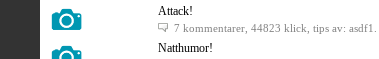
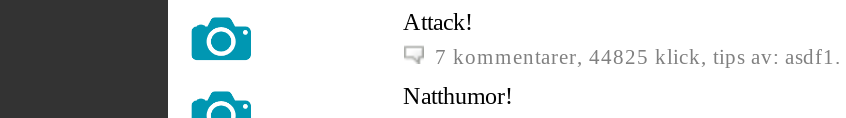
- 7 kommentarer, 44823 klick, tips av: asdf1.
+ 7 kommentarer, 44825 klick, tips av: asdf1.
